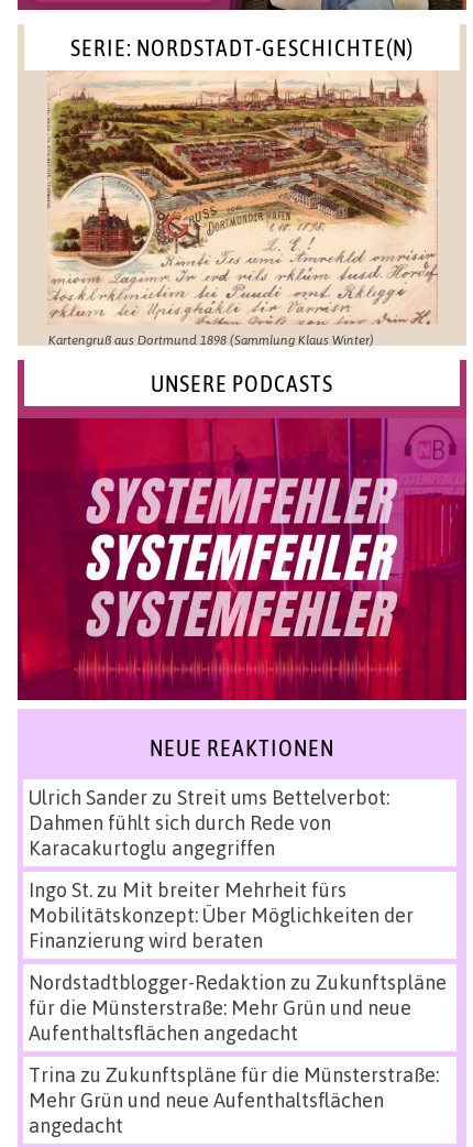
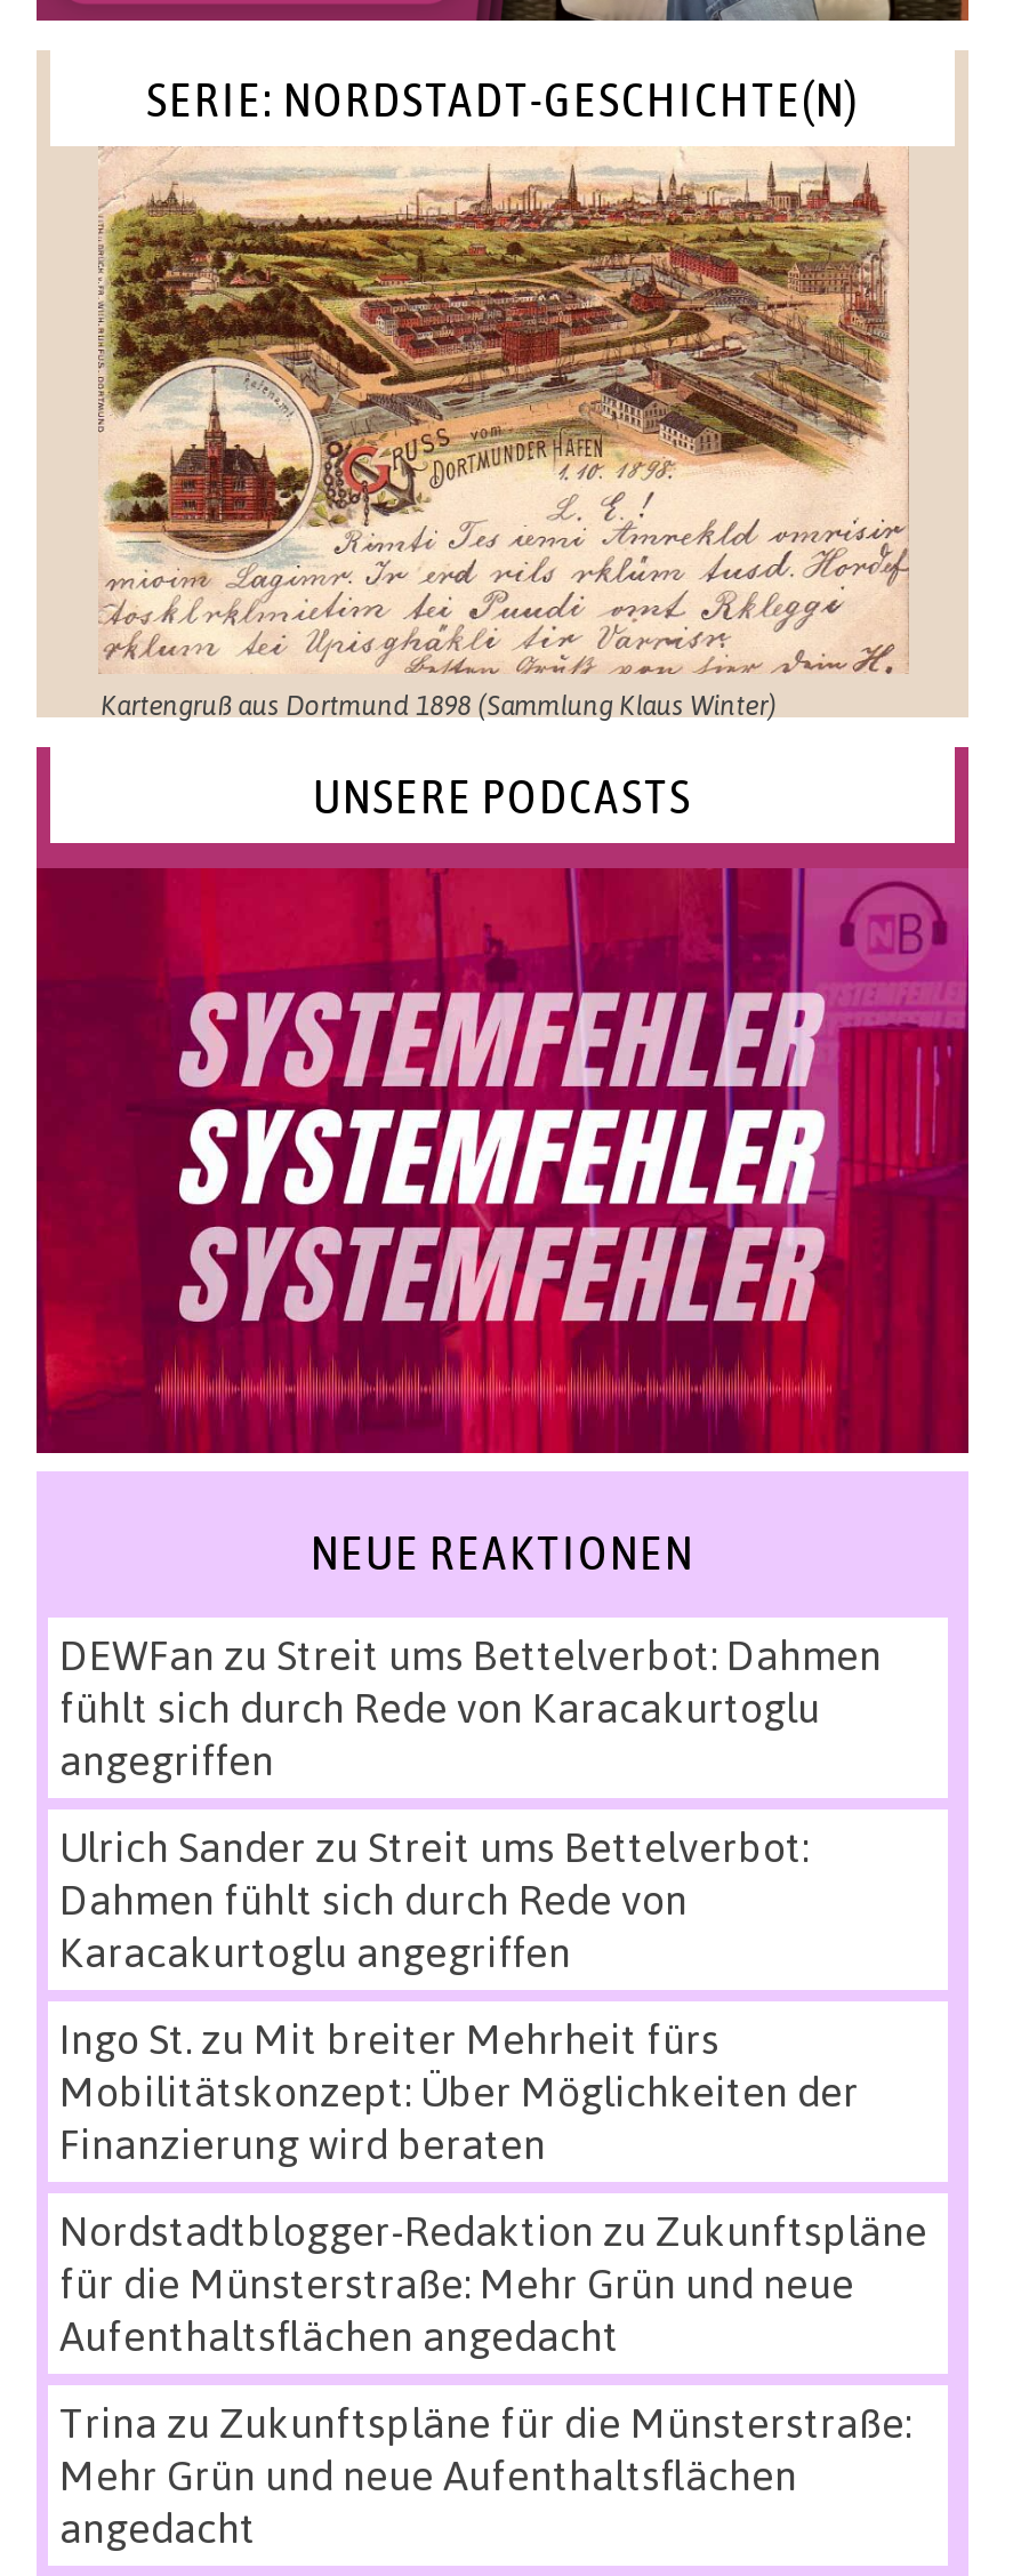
+ DEWFan zu Streit ums Bettelverbot: Dahmen
+ fühlt sich durch Rede von Karacakurtoglu
+ angegriffen
